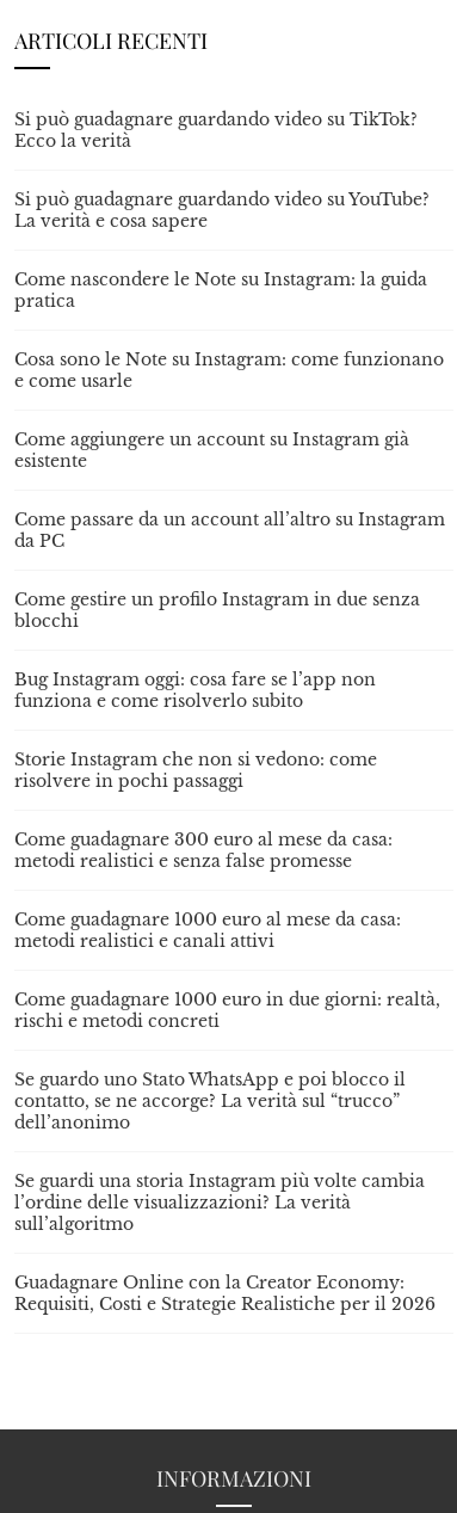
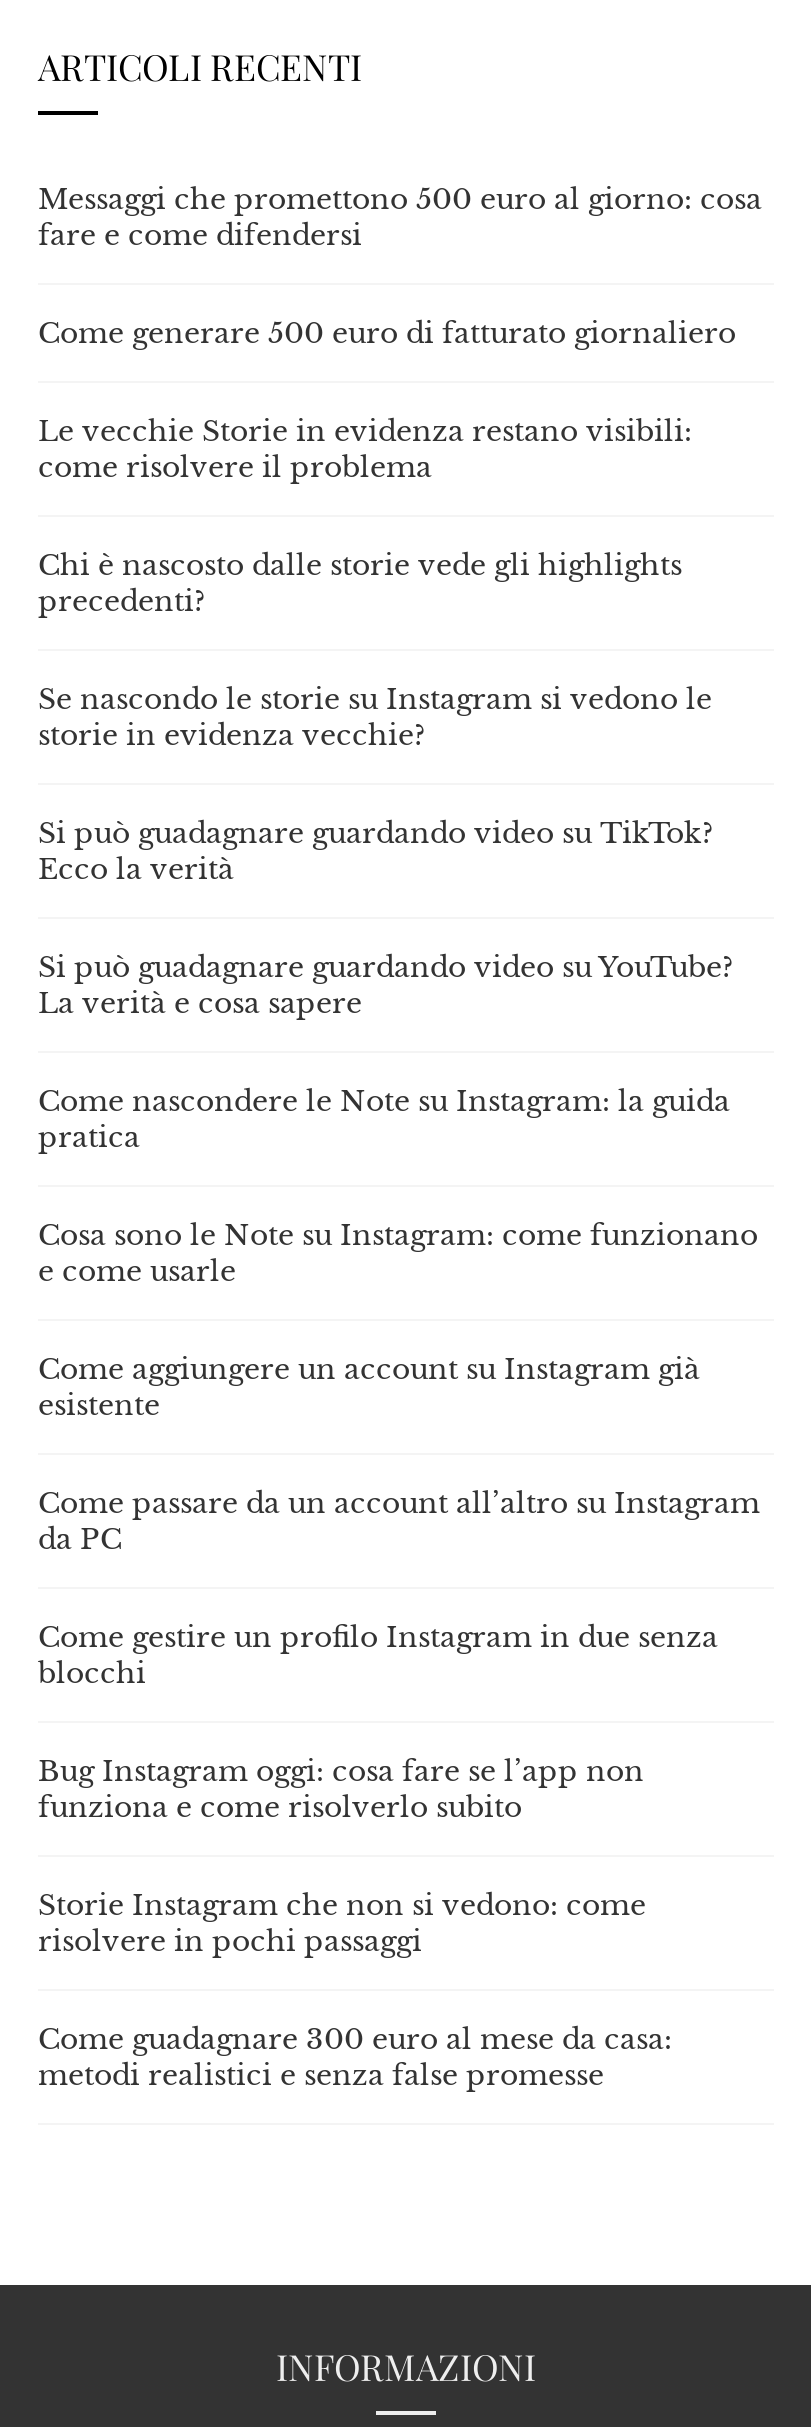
+ Messaggi che promettono 500 euro al giorno: cosa
+ fare e come difendersi
+ Come generare 500 euro di fatturato giornaliero
+ Le vecchie Storie in evidenza restano visibili:
+ come risolvere il problema
+ Chi è nascosto dalle storie vede gli highlights
+ precedenti?
+ Se nascondo le storie su Instagram si vedono le
+ storie in evidenza vecchie?

moved down: Si può guadagnare guardando video su TikTok? | Ecco la verità | Si può guadagnare guardando video su YouTube? | ... | Come guadagnare 300 euro al mese da casa: | metodi realistici e senza false promesse

- Come guadagnare 1000 euro al mese da casa:
- metodi realistici e canali attivi
- Come guadagnare 1000 euro in due giorni: realtà,
- rischi e metodi concreti
- Se guardo uno Stato WhatsApp e poi blocco il
- contatto, se ne accorge? La verità sul “trucco”
- dell’anonimo
- Se guardi una storia Instagram più volte cambia
- l’ordine delle visualizzazioni? La verità
- sull’algoritmo
- Guadagnare Online con la Creator Economy:
- Requisiti, Costi e Strategie Realistiche per il 2026
